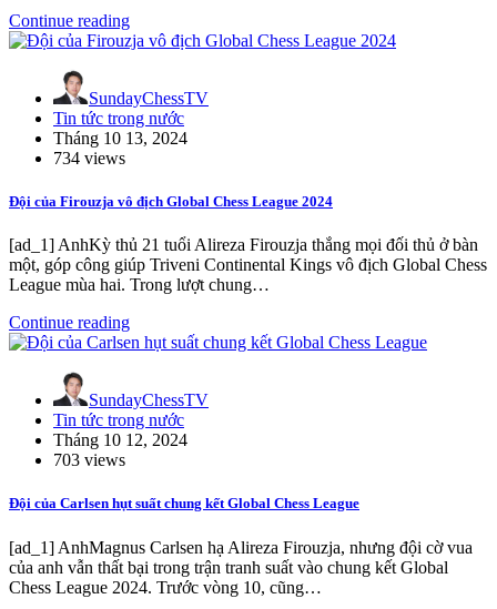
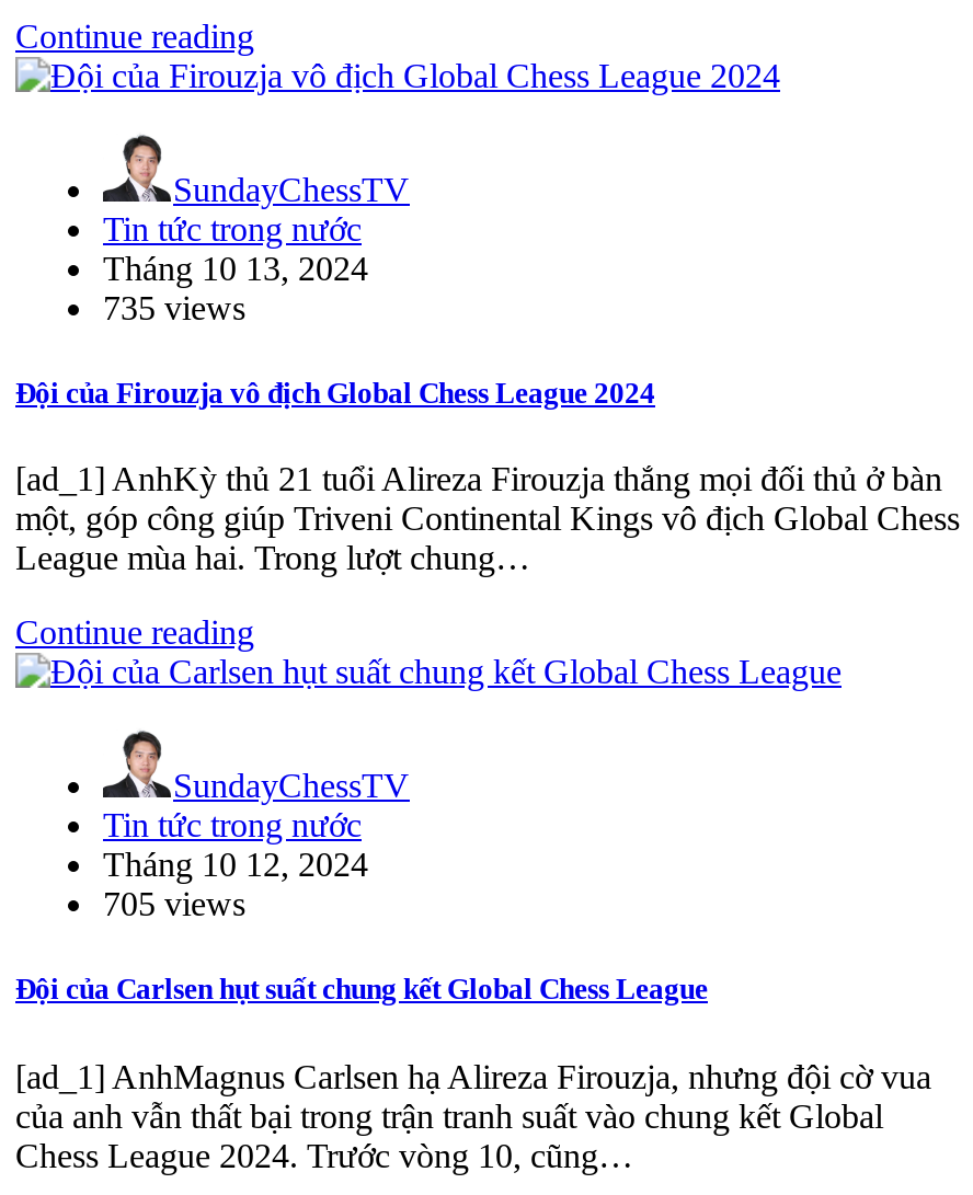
- 734 views
+ 735 views

- 703 views
+ 705 views
